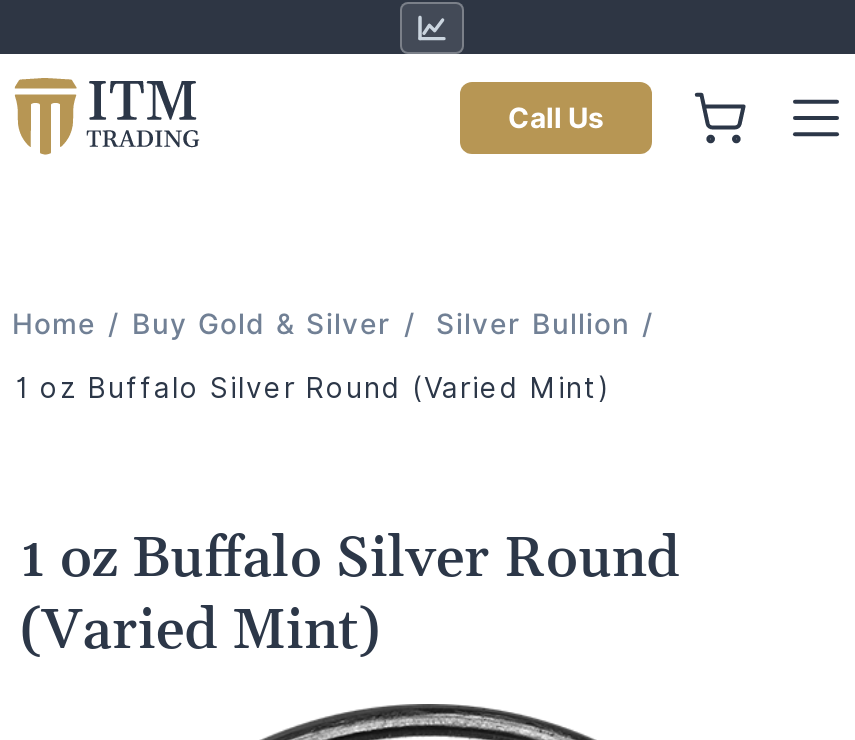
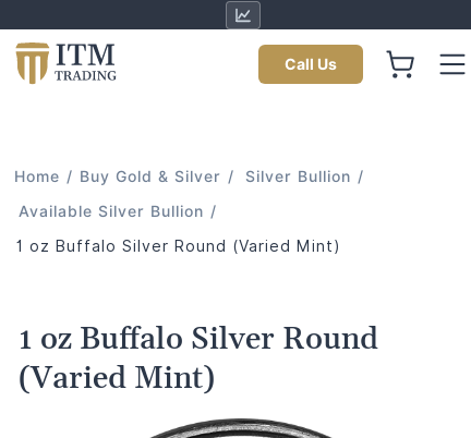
+ Available Silver Bullion /
